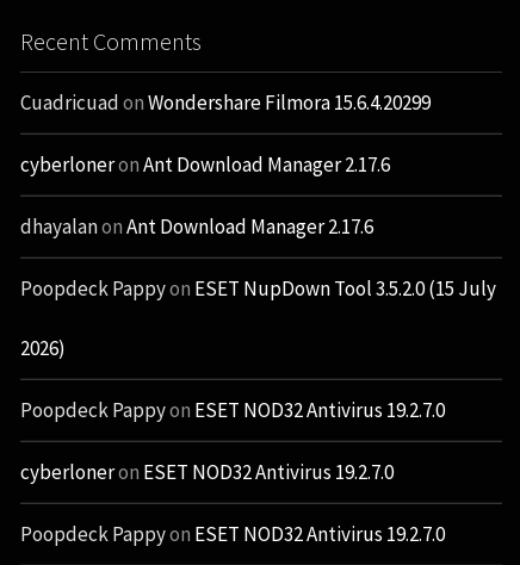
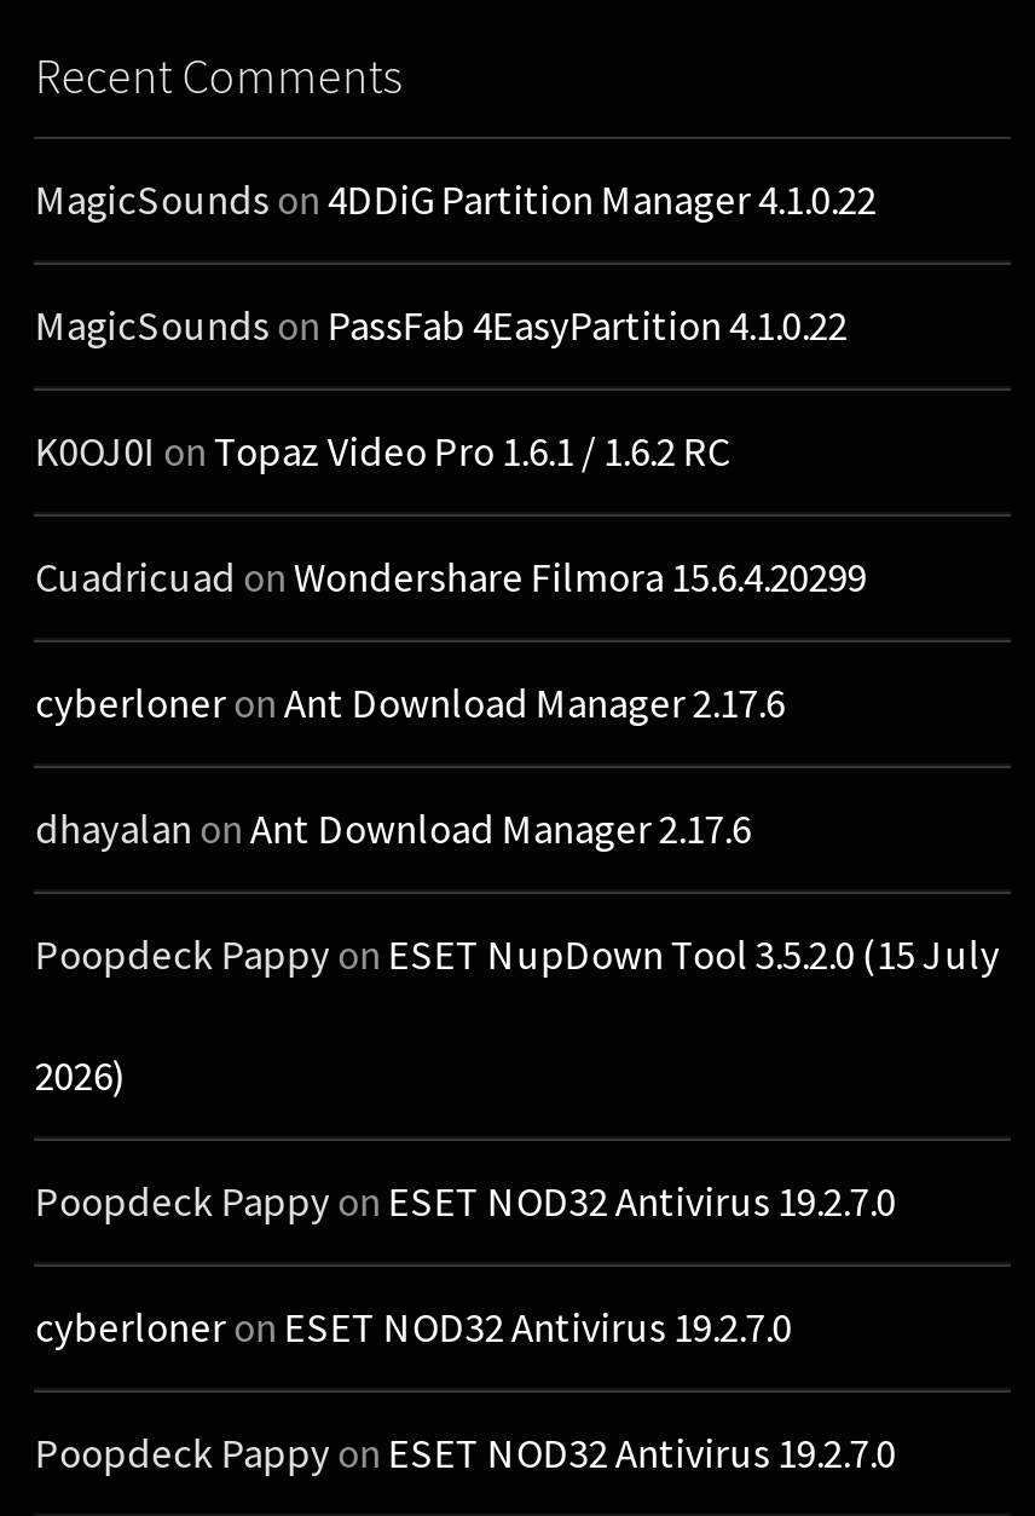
+ MagicSounds on 4DDiG Partition Manager 4.1.0.22
+ MagicSounds on PassFab 4EasyPartition 4.1.0.22
+ K0OJ0I on Topaz Video Pro 1.6.1 / 1.6.2 RC
